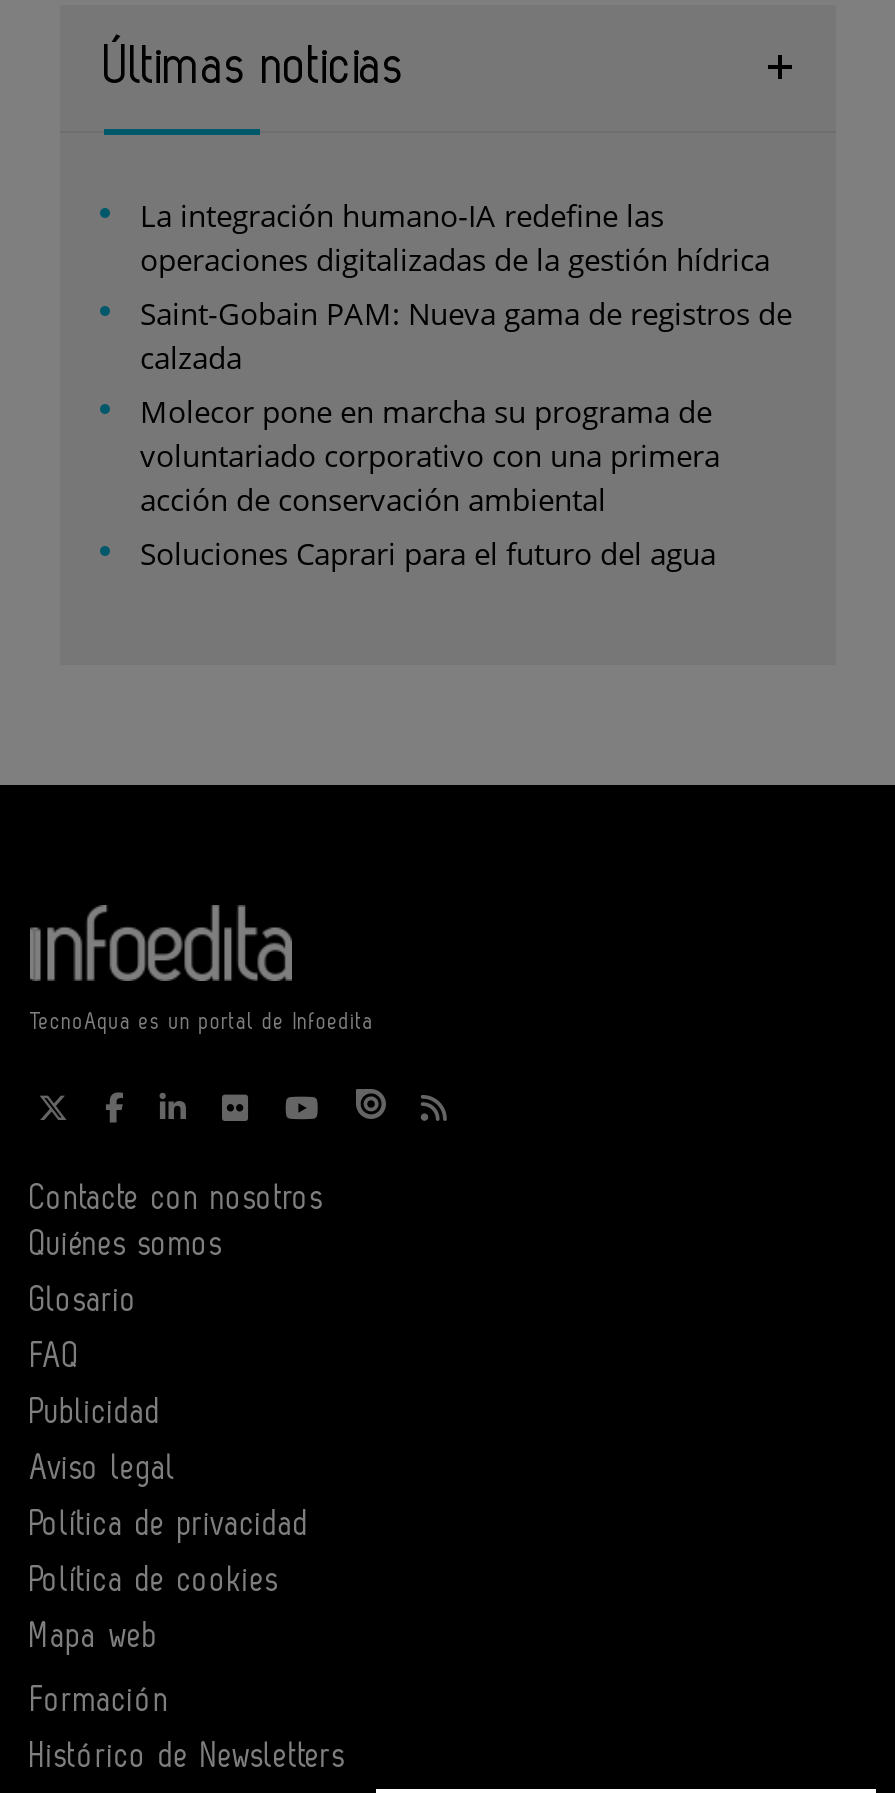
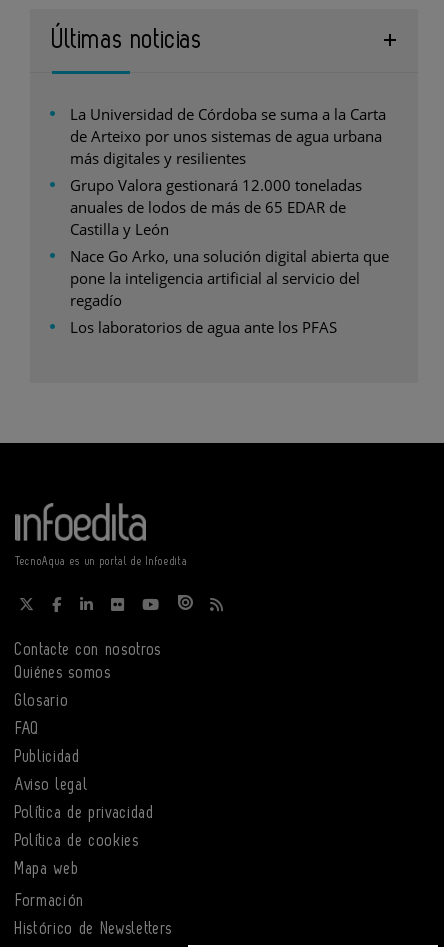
- La integración humano‑IA redefine las
- operaciones digitalizadas de la gestión hídrica
- Saint-Gobain PAM: Nueva gama de registros de
- calzada
- Molecor pone en marcha su programa de
- voluntariado corporativo con una primera
- acción de conservación ambiental
- Soluciones Caprari para el futuro del agua
+ La Universidad de Córdoba se suma a la Carta
+ de Arteixo por unos sistemas de agua urbana
+ más digitales y resilientes
+ Grupo Valora gestionará 12.000 toneladas
+ anuales de lodos de más de 65 EDAR de
+ Castilla y León
+ Nace Go Arko, una solución digital abierta que
+ pone la inteligencia artificial al servicio del
+ regadío
+ Los laboratorios de agua ante los PFAS
